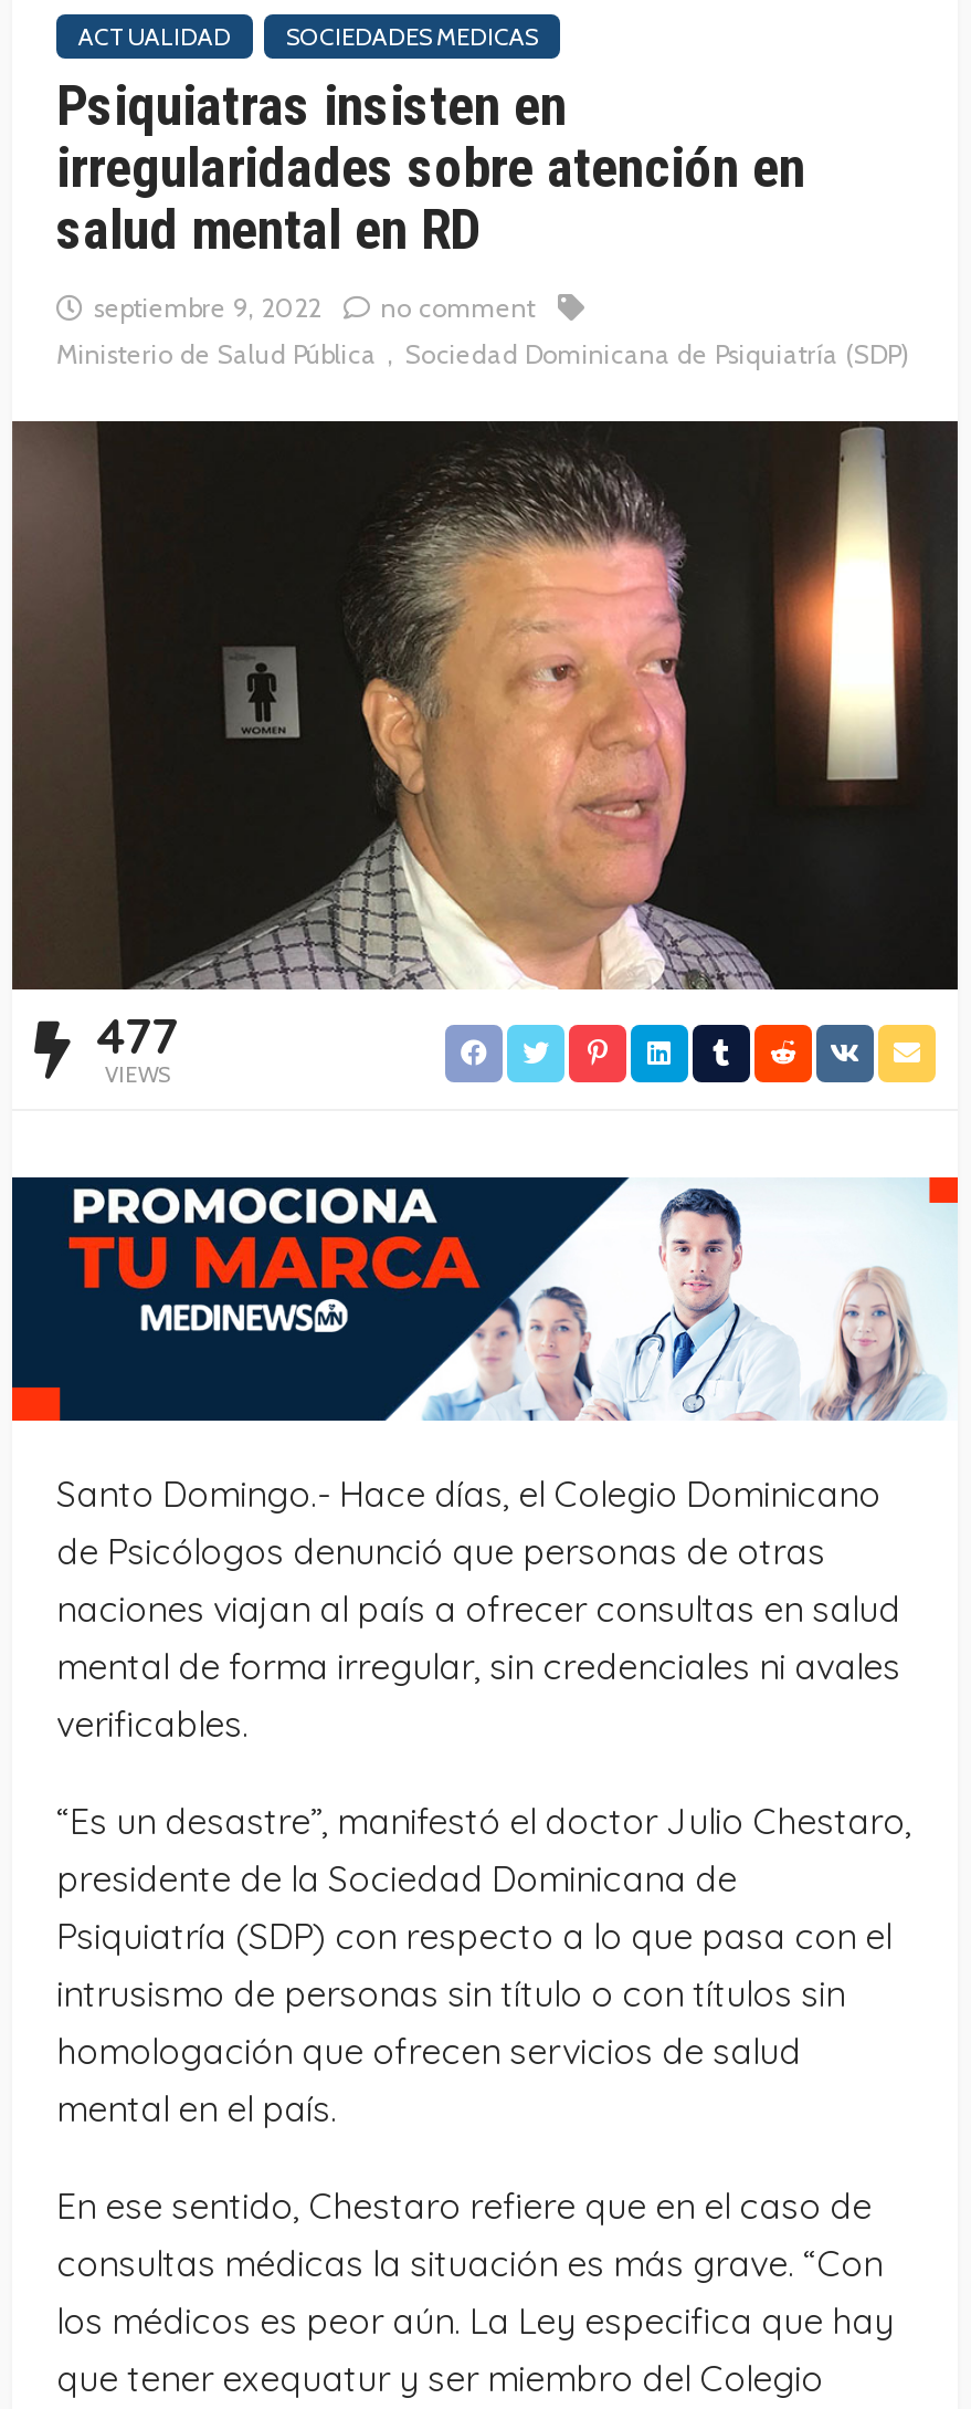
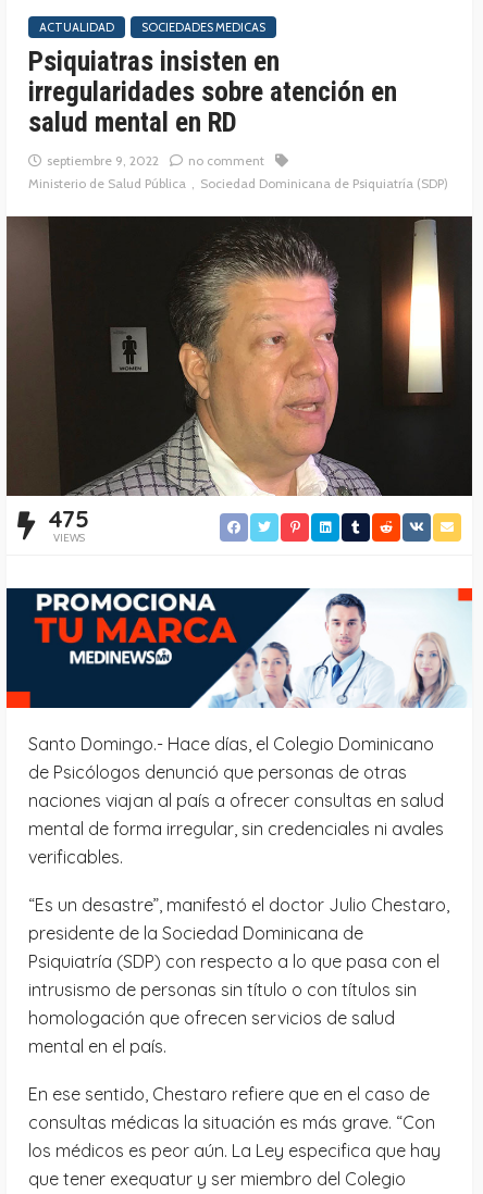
- 477
+ 475
